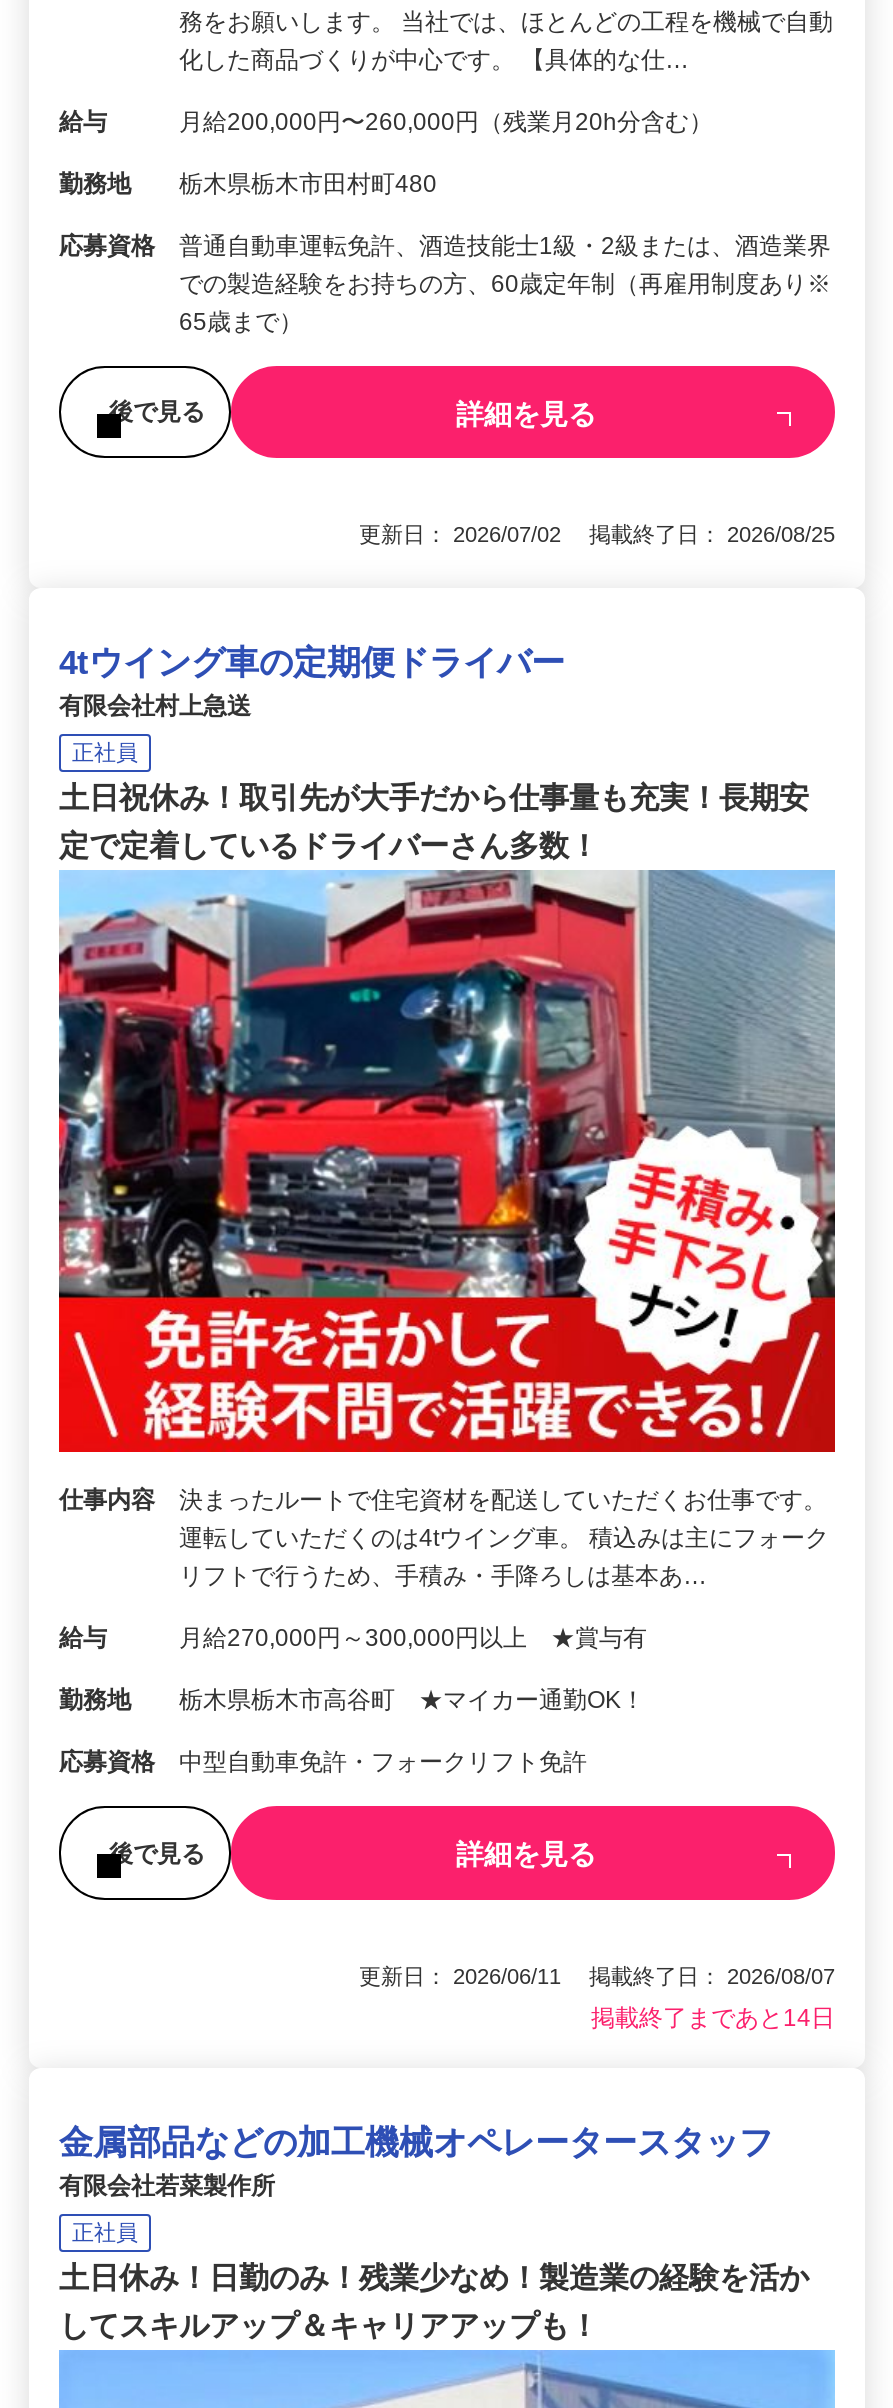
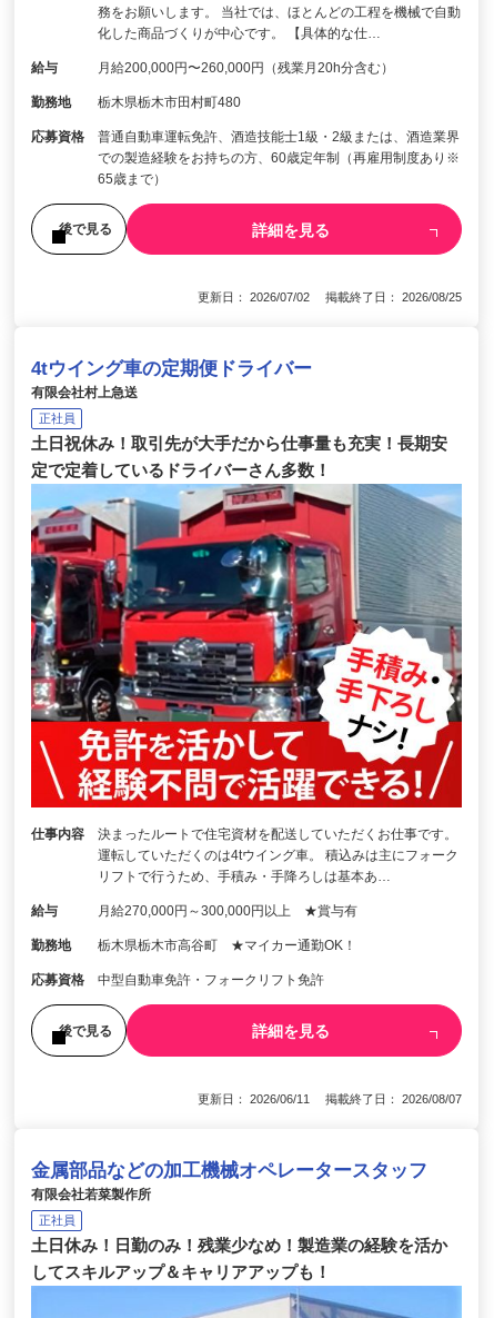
- 掲載終了まであと14日
